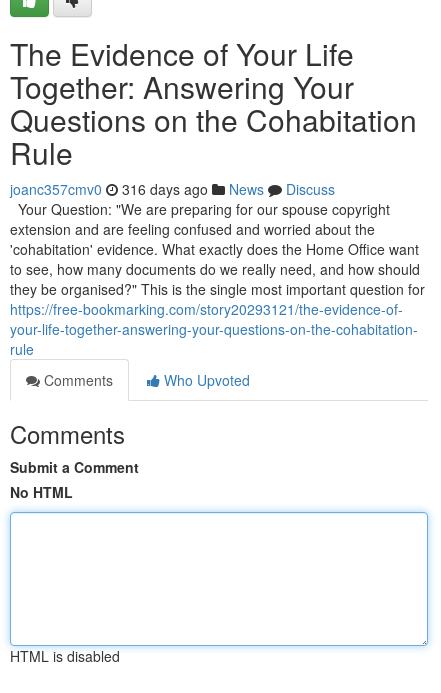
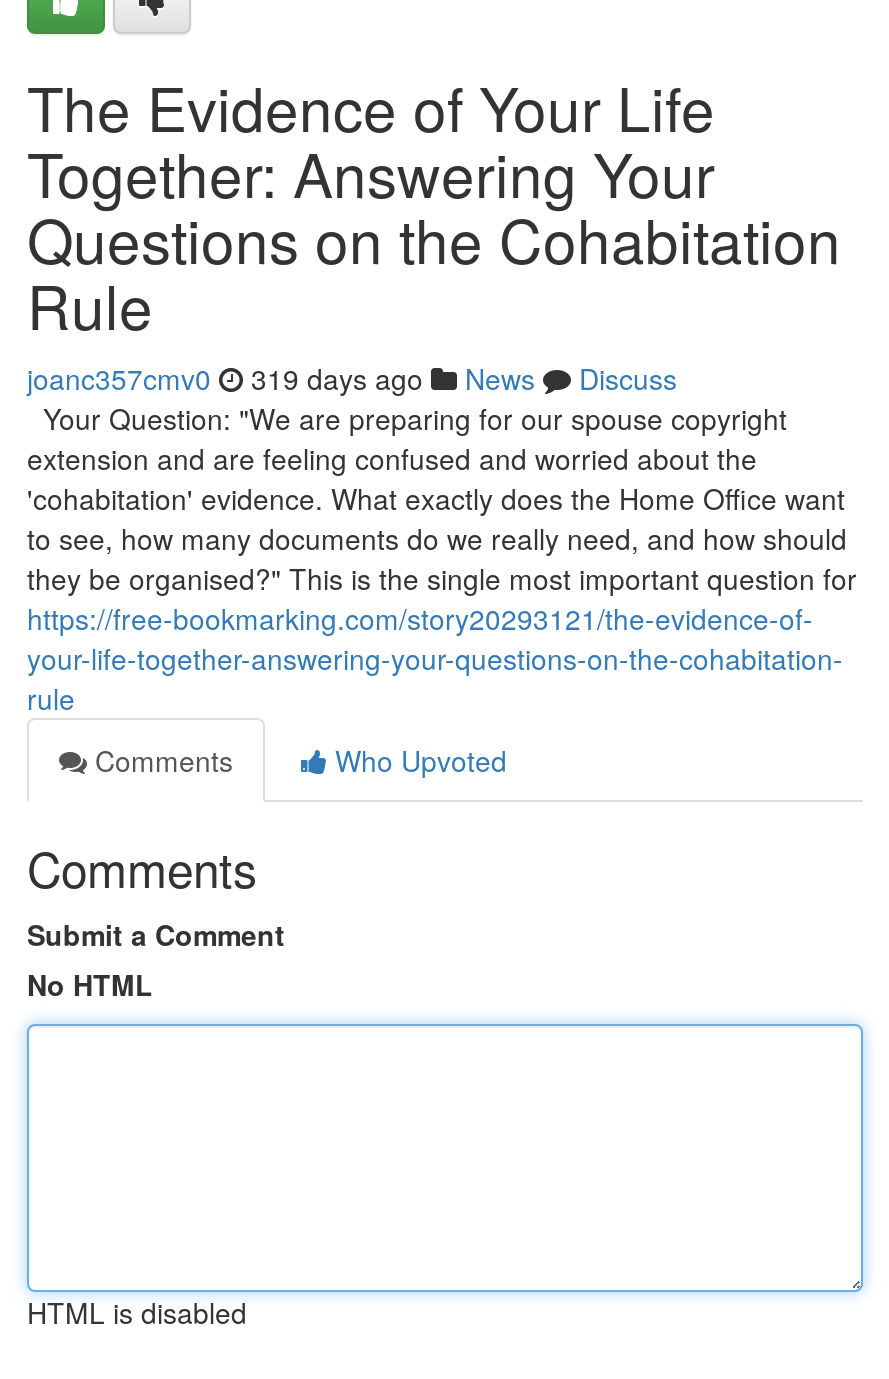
- joanc357cmv0 316 days ago News Discuss
+ joanc357cmv0 319 days ago News Discuss
